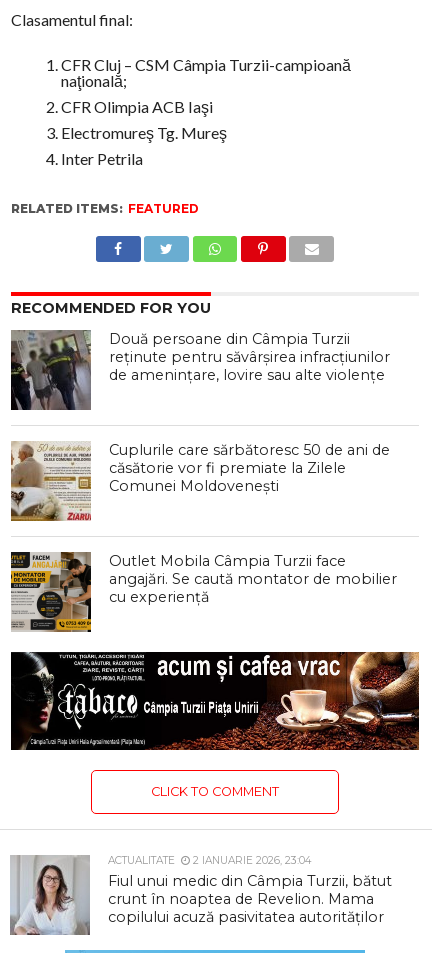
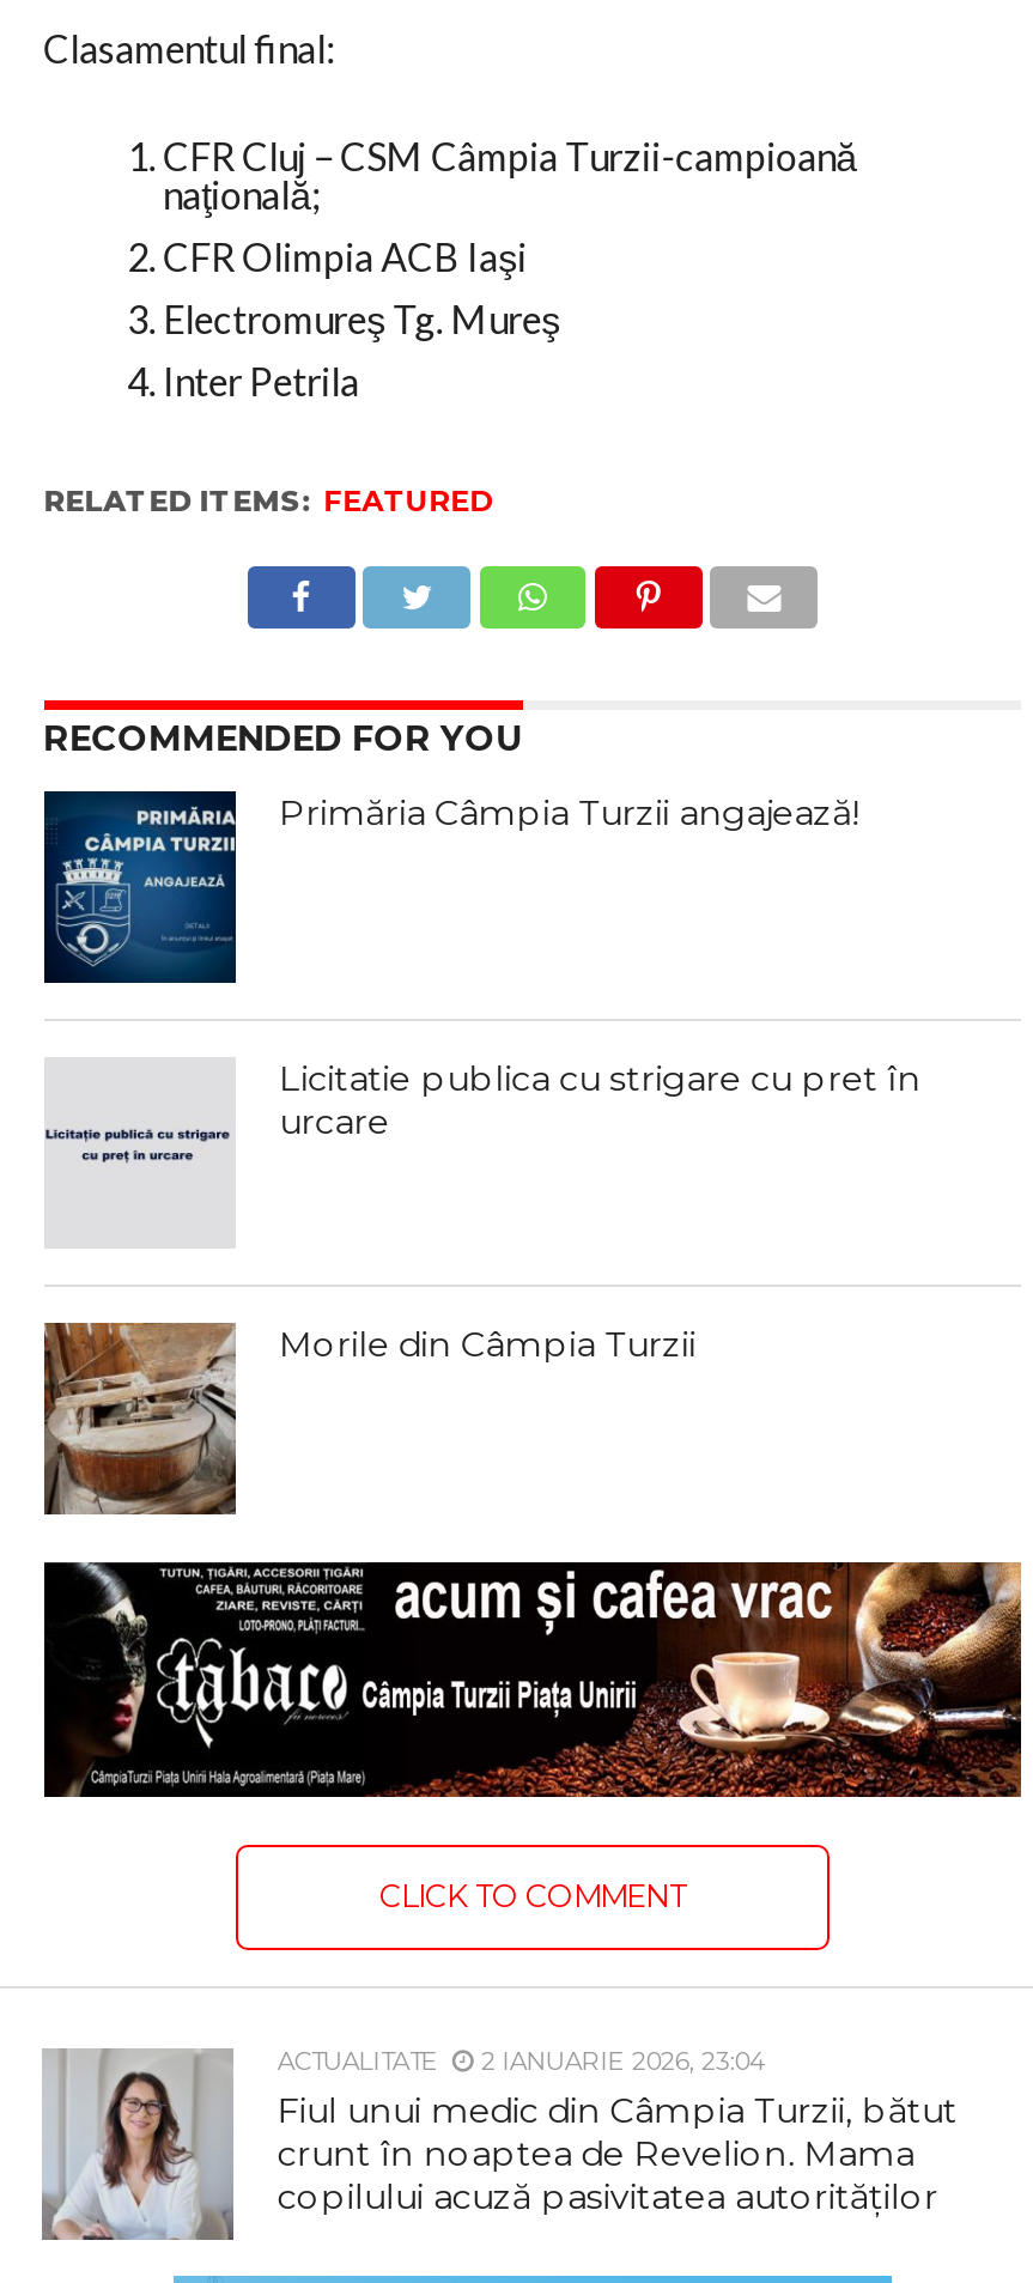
- [image]
- Două persoane din Câmpia Turzii
- reținute pentru săvârșirea infracțiunilor
- de amenințare, lovire sau alte violențe
+ [image]
+ Primăria Câmpia Turzii angajează!

- [image]
- Cuplurile care sărbătoresc 50 de ani de
- căsătorie vor fi premiate la Zilele
- Comunei Moldovenești
+ [image]
+ Licitatie publica cu strigare cu pret în
+ urcare

- [image]
- Outlet Mobila Câmpia Turzii face
- angajări. Se caută montator de mobilier
- cu experiență
+ [image]
+ Morile din Câmpia Turzii
